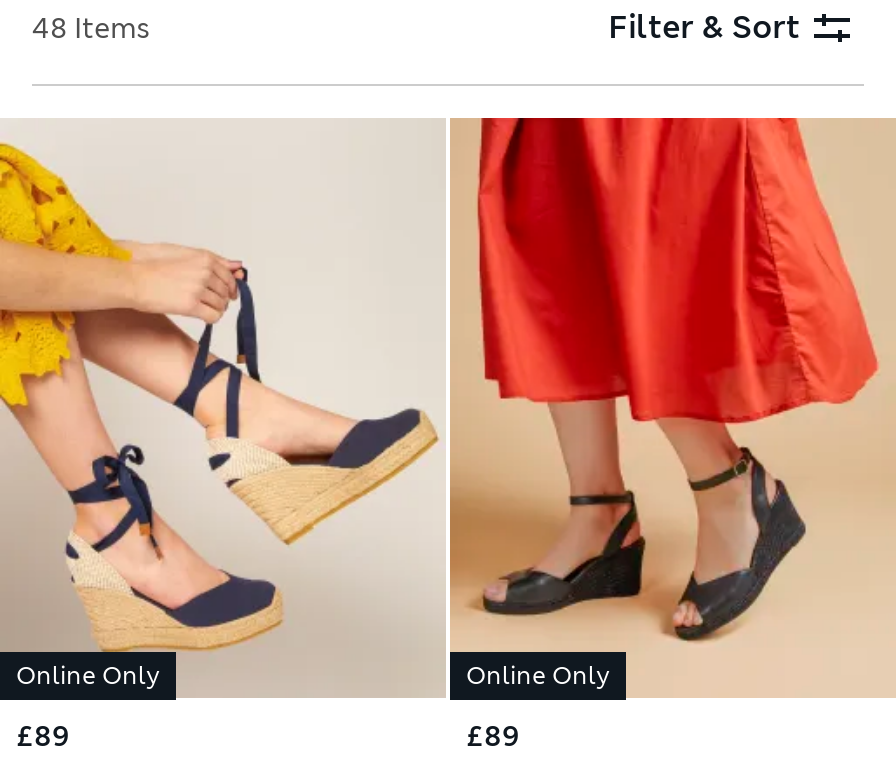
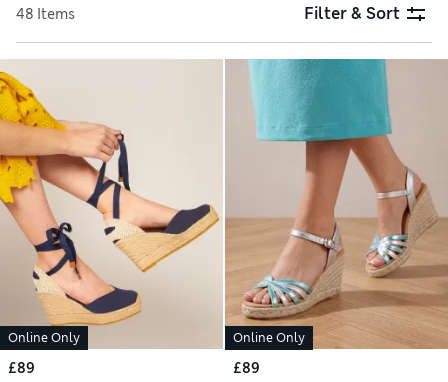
- [image]
+ [image]
